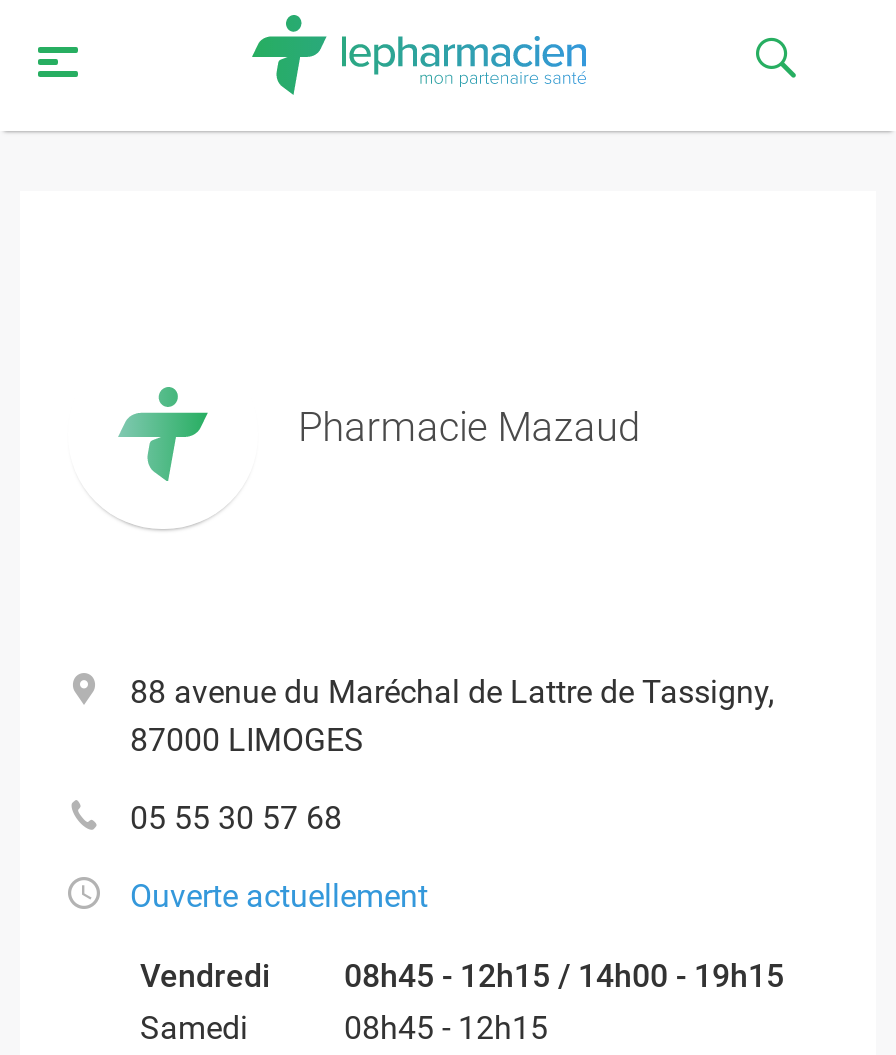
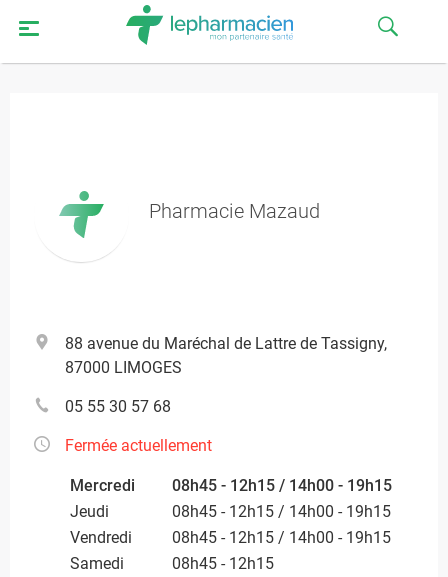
- Ouverte actuellement
+ Fermée actuellement
+ Mercredi
+ 08h45 - 12h15 / 14h00 - 19h15
+ Jeudi
+ 08h45 - 12h15 / 14h00 - 19h15
